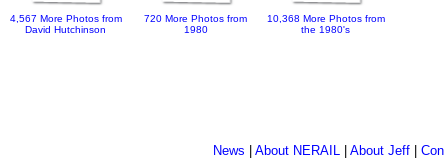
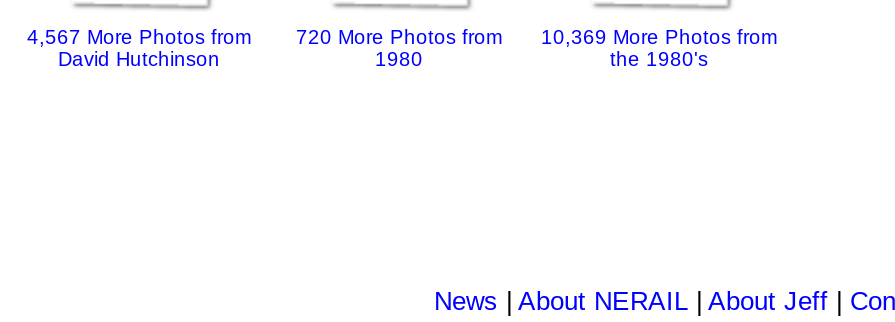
- 10,368 More Photos from
+ 10,369 More Photos from
